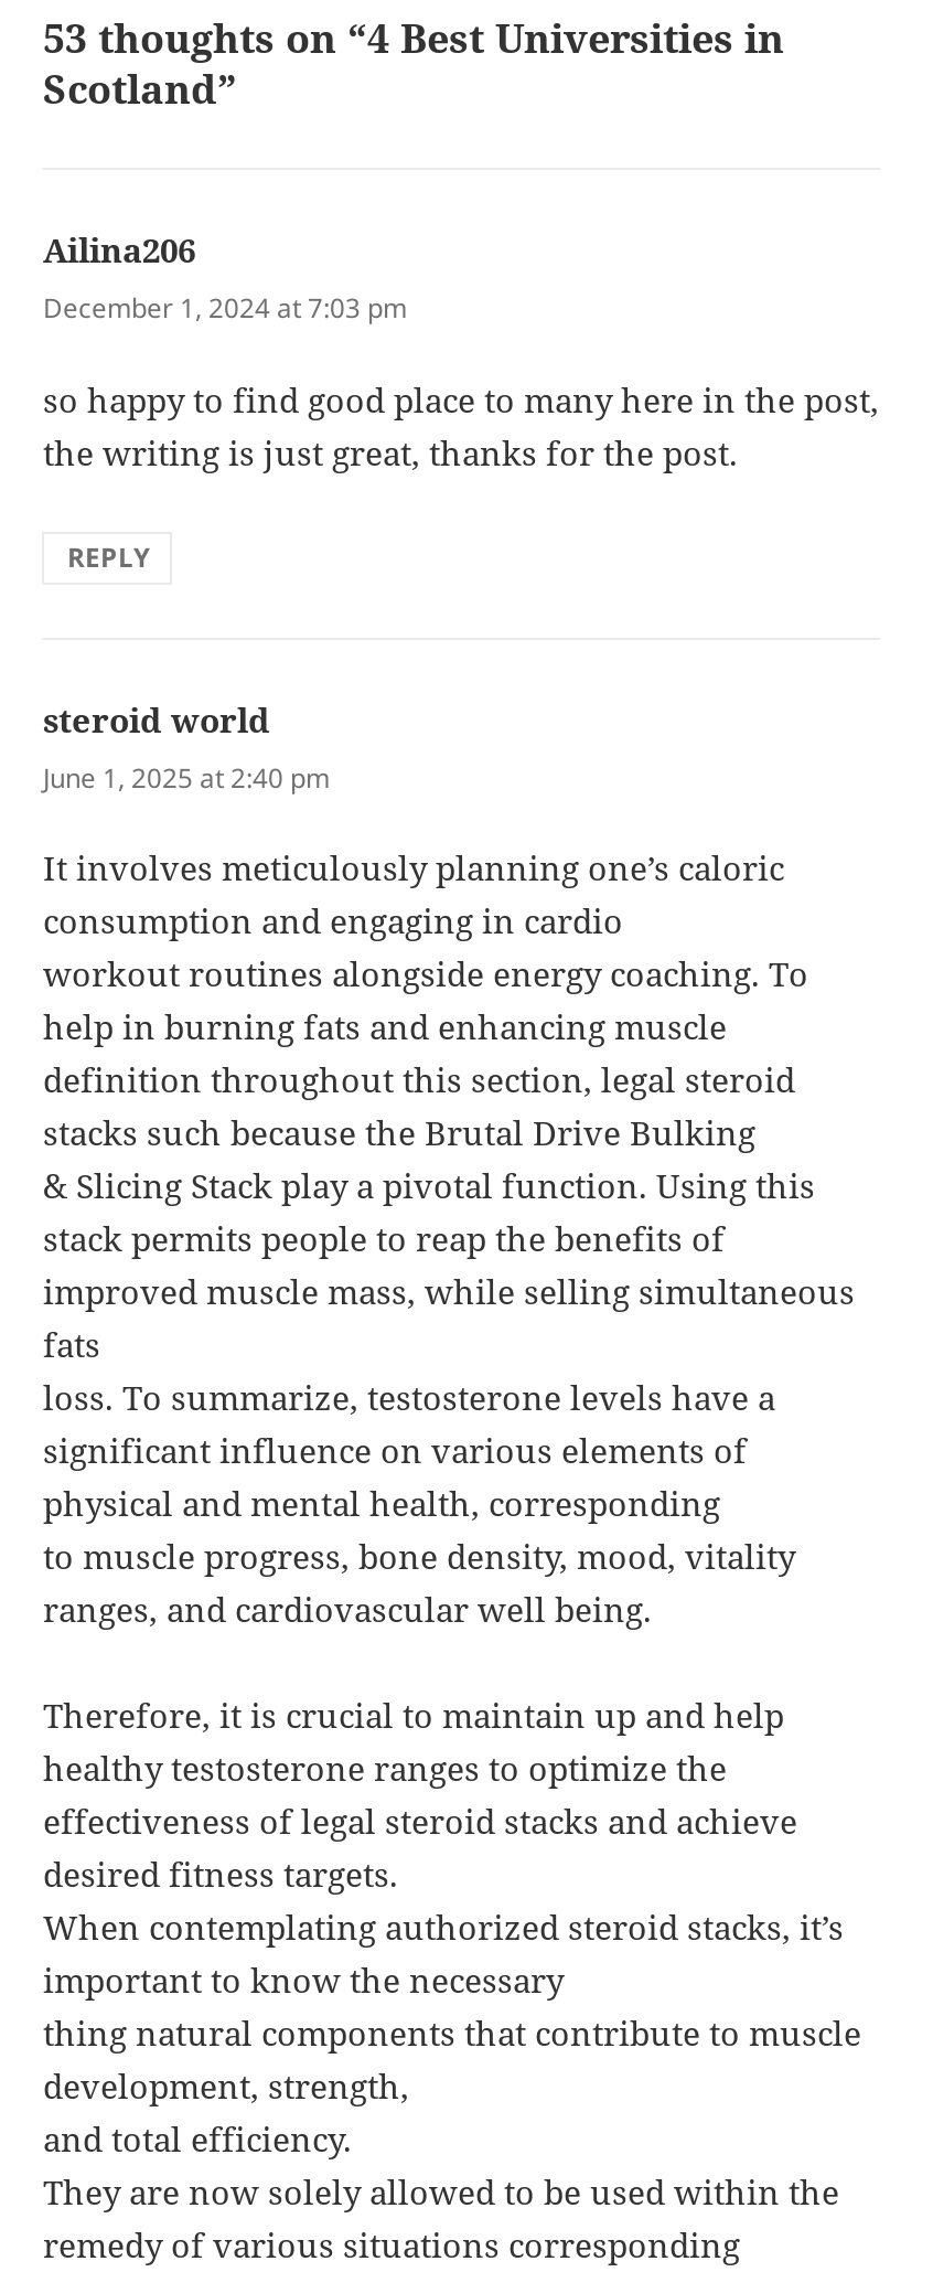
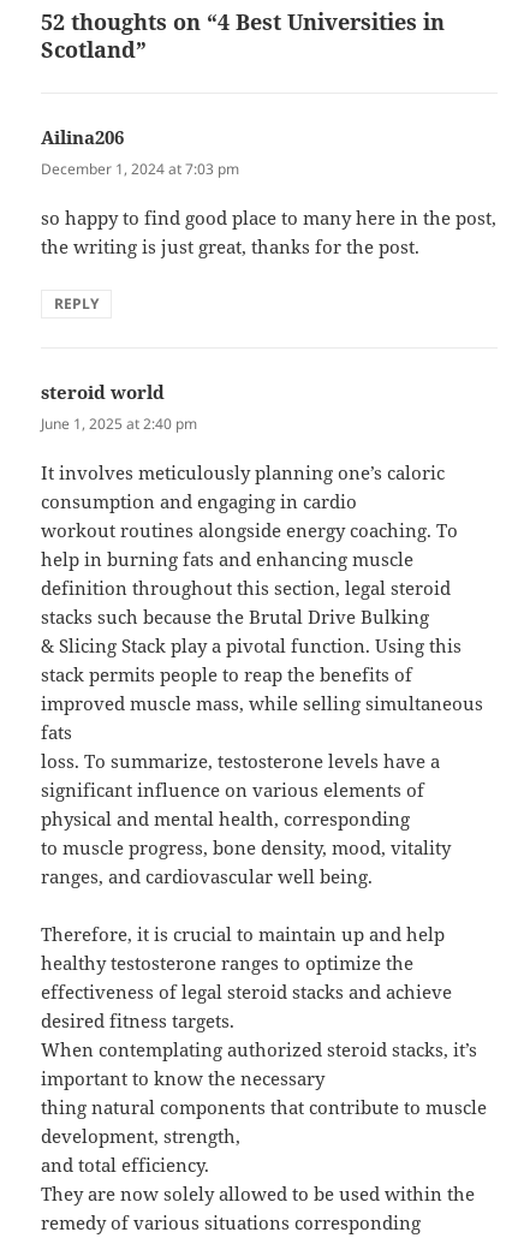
- 53 thoughts on “4 Best Universities in
+ 52 thoughts on “4 Best Universities in
